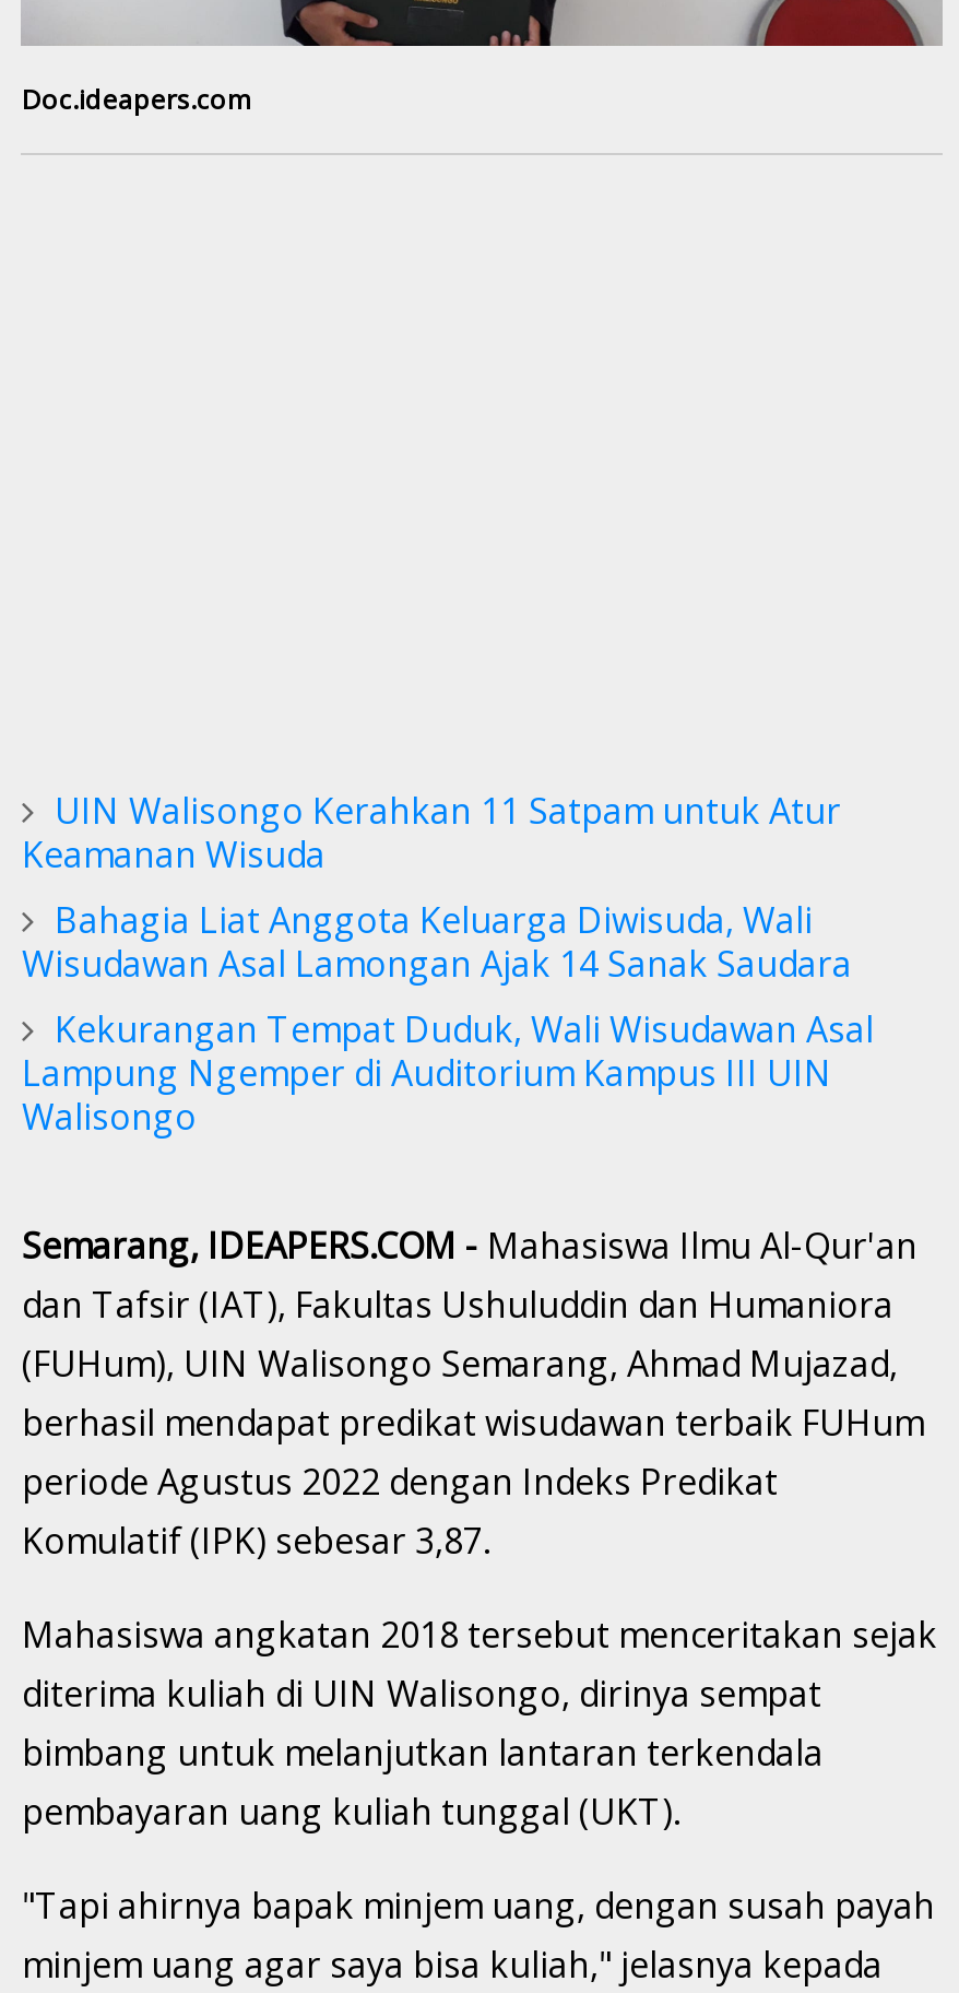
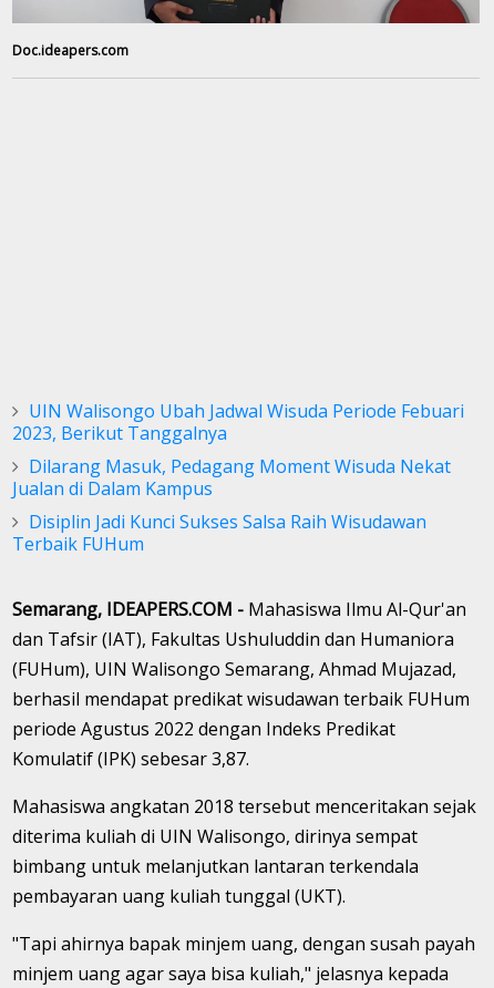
- UIN Walisongo Kerahkan 11 Satpam untuk Atur
- Keamanan Wisuda
- Bahagia Liat Anggota Keluarga Diwisuda, Wali
- Wisudawan Asal Lamongan Ajak 14 Sanak Saudara
- Kekurangan Tempat Duduk, Wali Wisudawan Asal
- Lampung Ngemper di Auditorium Kampus III UIN
- Walisongo
+ UIN Walisongo Ubah Jadwal Wisuda Periode Febuari
+ 2023, Berikut Tanggalnya
+ Dilarang Masuk, Pedagang Moment Wisuda Nekat
+ Jualan di Dalam Kampus
+ Disiplin Jadi Kunci Sukses Salsa Raih Wisudawan
+ Terbaik FUHum
